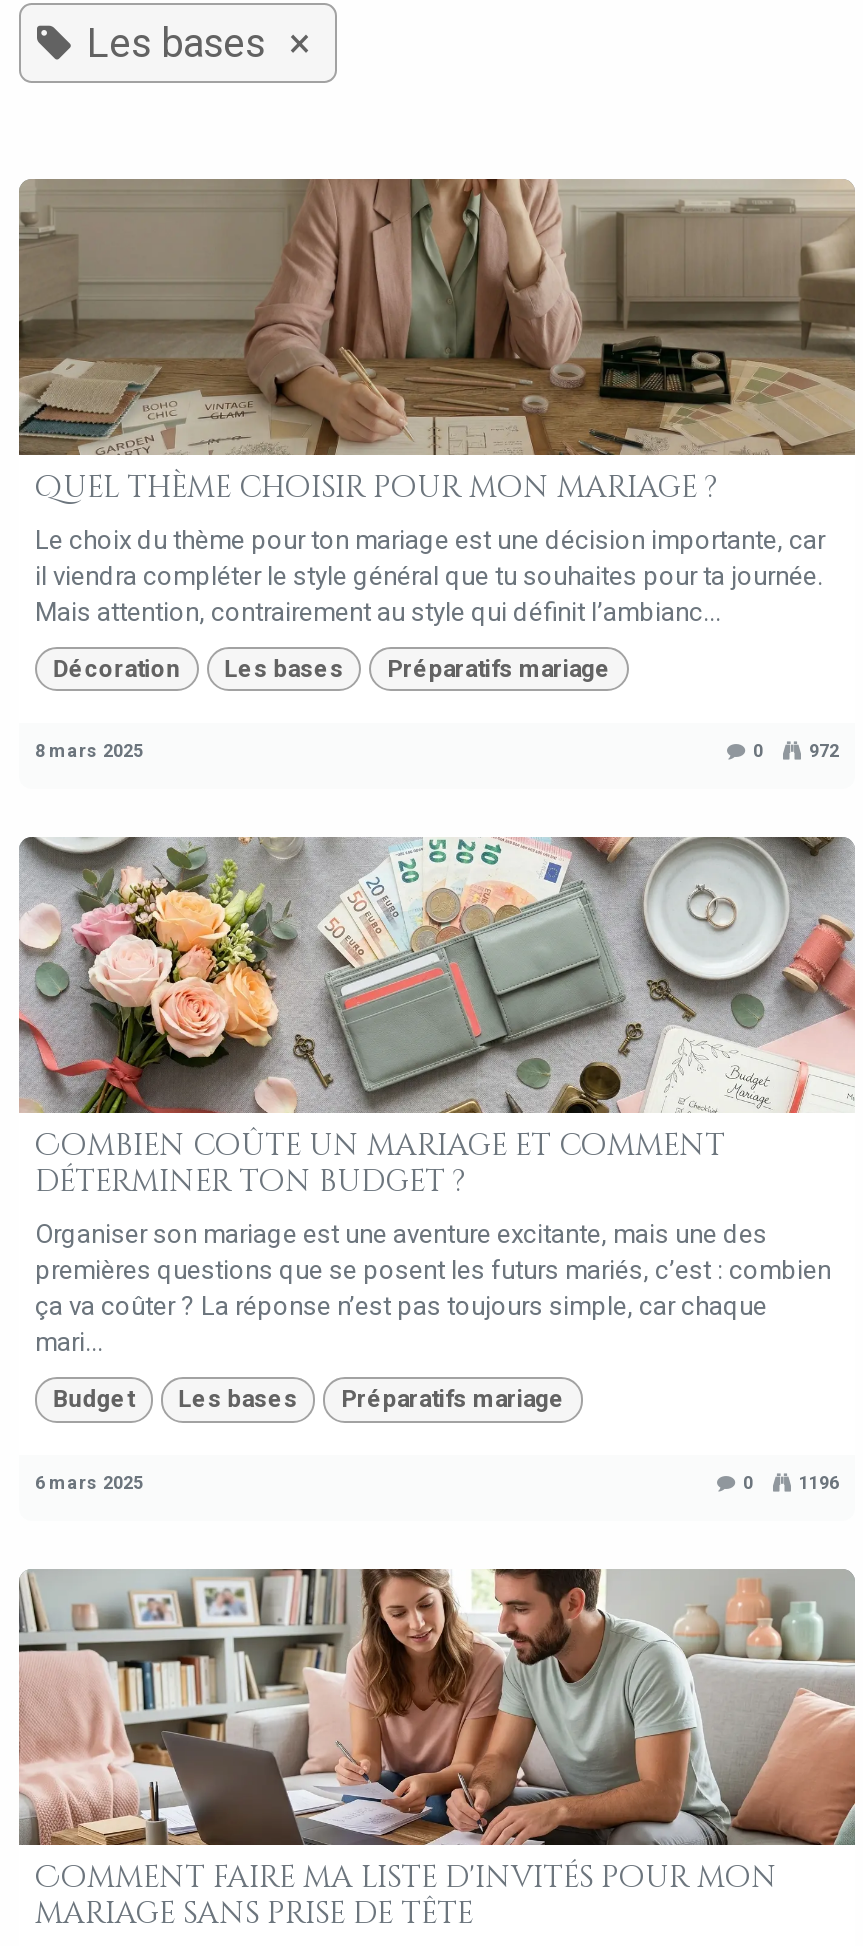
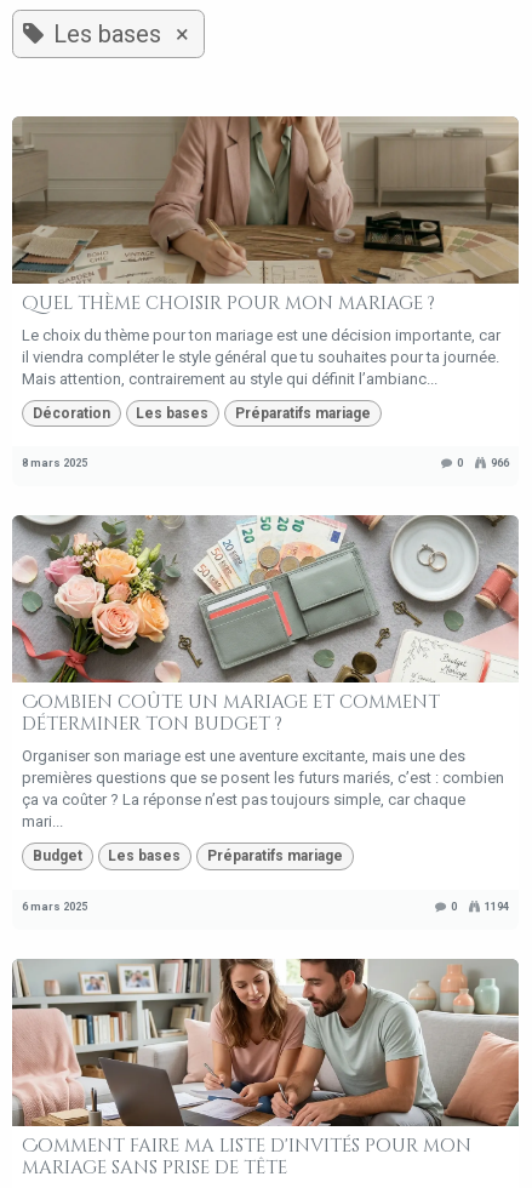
- 972
+ 966

- 1196
+ 1194
